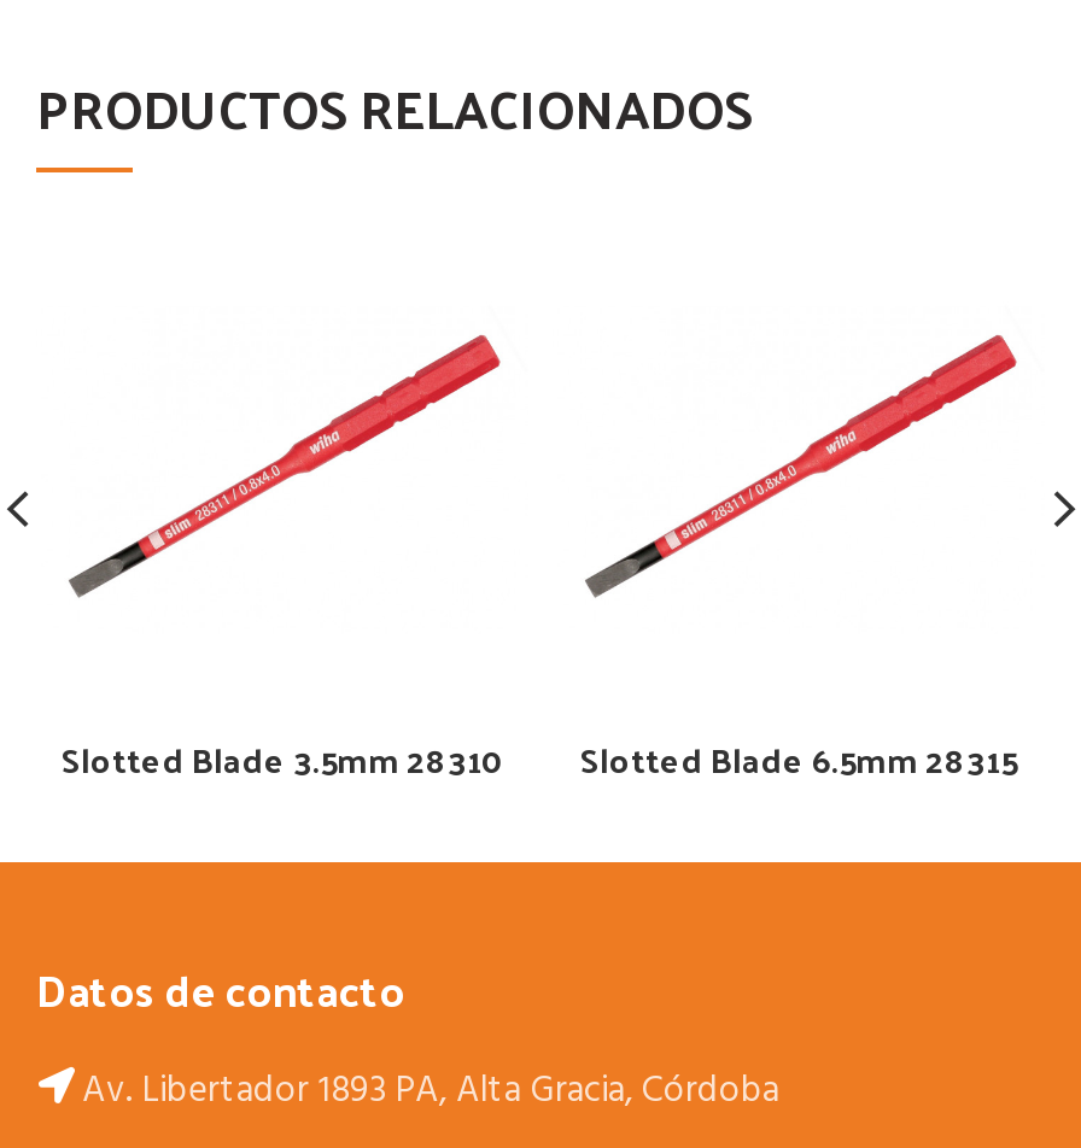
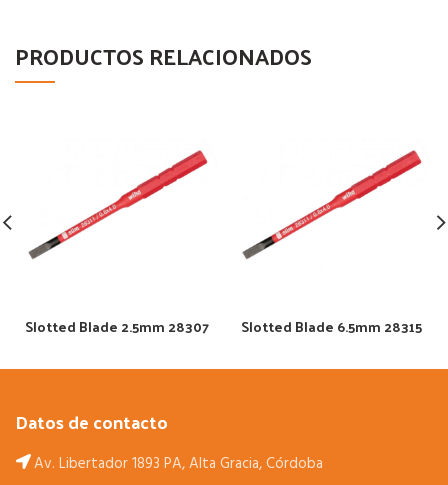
- Slotted Blade 3.5mm 28310
+ Slotted Blade 2.5mm 28307
